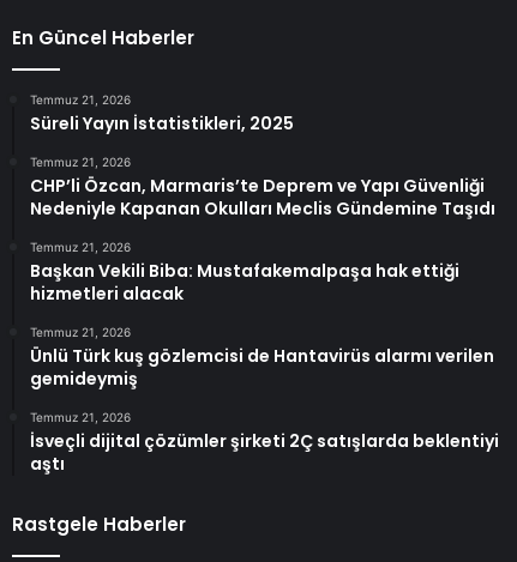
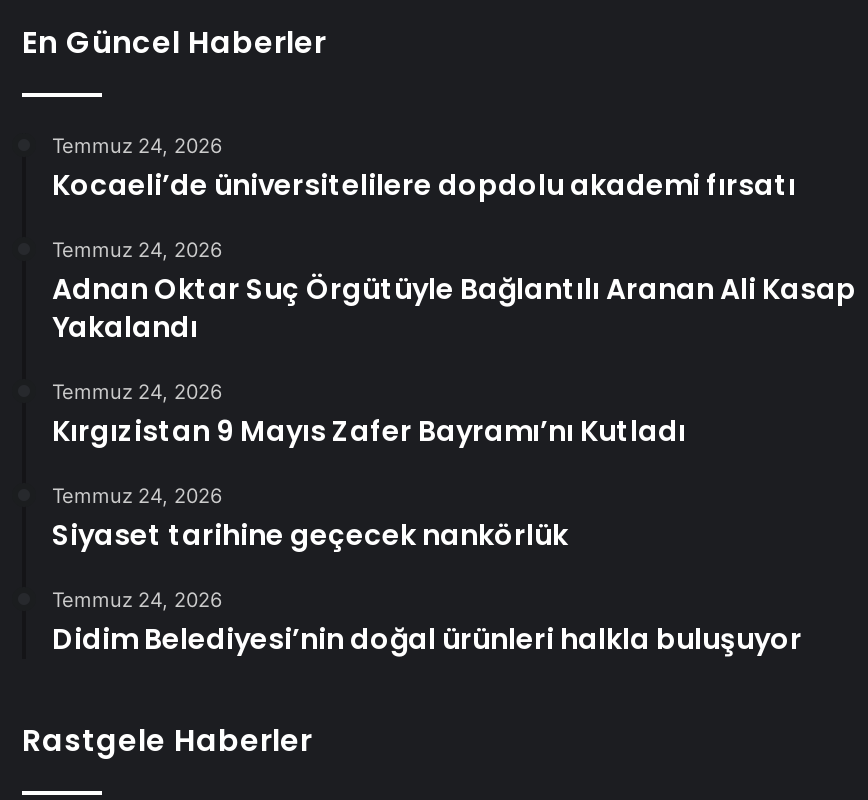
- Temmuz 21, 2026
- Süreli Yayın İstatistikleri, 2025
+ Temmuz 24, 2026
+ Kocaeli’de üniversitelilere dopdolu akademi fırsatı

- Temmuz 21, 2026
- CHP’li Özcan, Marmaris’te Deprem ve Yapı Güvenliği
- Nedeniyle Kapanan Okulları Meclis Gündemine Taşıdı
+ Temmuz 24, 2026
+ Adnan Oktar Suç Örgütüyle Bağlantılı Aranan Ali Kasap
+ Yakalandı

- Temmuz 21, 2026
- Başkan Vekili Biba: Mustafakemalpaşa hak ettiği
- hizmetleri alacak
+ Temmuz 24, 2026
+ Kırgızistan 9 Mayıs Zafer Bayramı’nı Kutladı

- Temmuz 21, 2026
- Ünlü Türk kuş gözlemcisi de Hantavirüs alarmı verilen
- gemideymiş
+ Temmuz 24, 2026
+ Siyaset tarihine geçecek nankörlük

- Temmuz 21, 2026
- İsveçli dijital çözümler şirketi 2Ç satışlarda beklentiyi
- aştı
+ Temmuz 24, 2026
+ Didim Belediyesi’nin doğal ürünleri halkla buluşuyor
